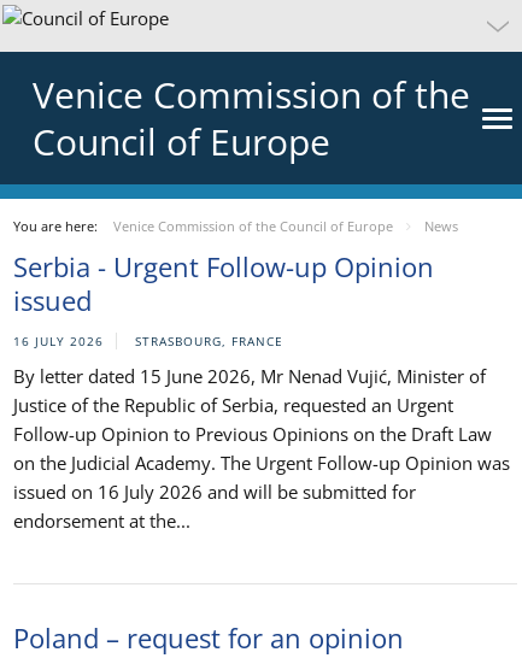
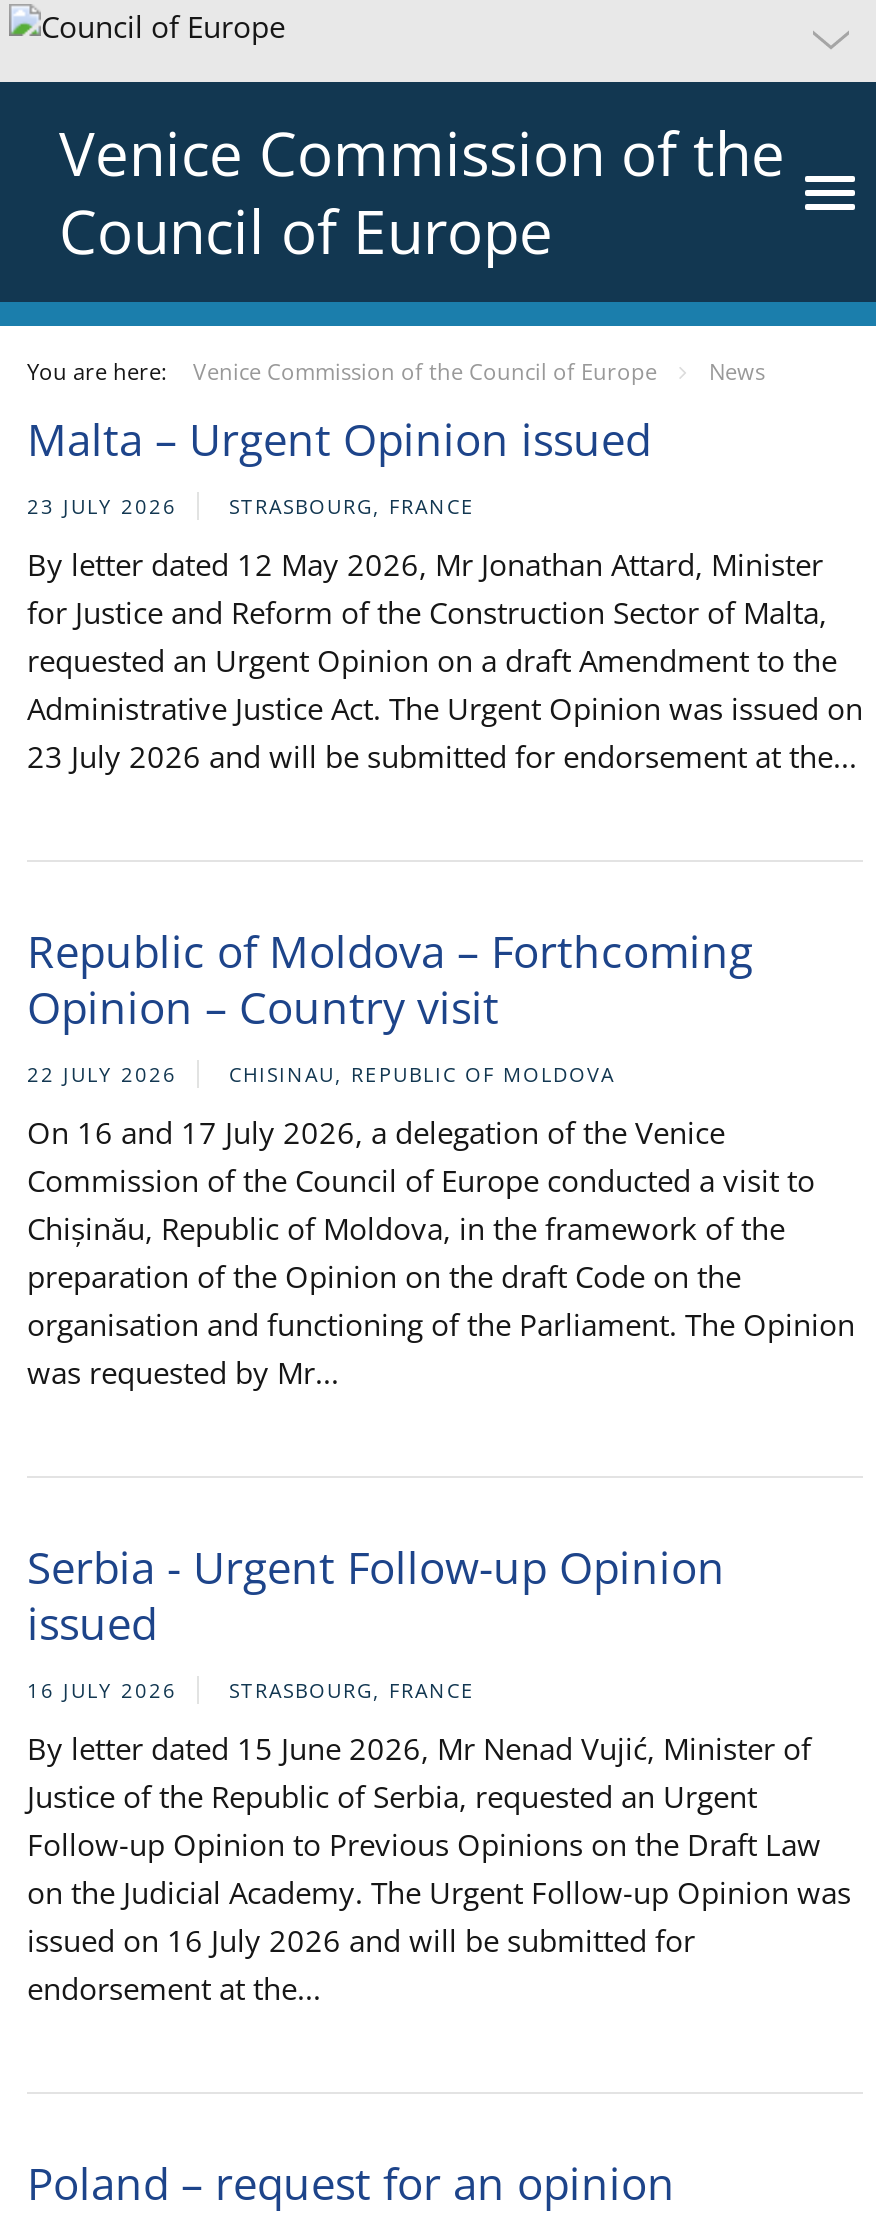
+ Malta – Urgent Opinion issued
+ 23 JULY 2026
+ STRASBOURG, FRANCE
+ By letter dated 12 May 2026, Mr Jonathan Attard, Minister
+ for Justice and Reform of the Construction Sector of Malta,
+ requested an Urgent Opinion on a draft Amendment to the
+ Administrative Justice Act. The Urgent Opinion was issued on
+ 23 July 2026 and will be submitted for endorsement at the...
+ Republic of Moldova – Forthcoming
+ Opinion – Country visit
+ 22 JULY 2026
+ CHISINAU, REPUBLIC OF MOLDOVA
+ On 16 and 17 July 2026, a delegation of the Venice
+ Commission of the Council of Europe conducted a visit to
+ Chișinău, Republic of Moldova, in the framework of the
+ preparation of the Opinion on the draft Code on the
+ organisation and functioning of the Parliament. The Opinion
+ was requested by Mr...
